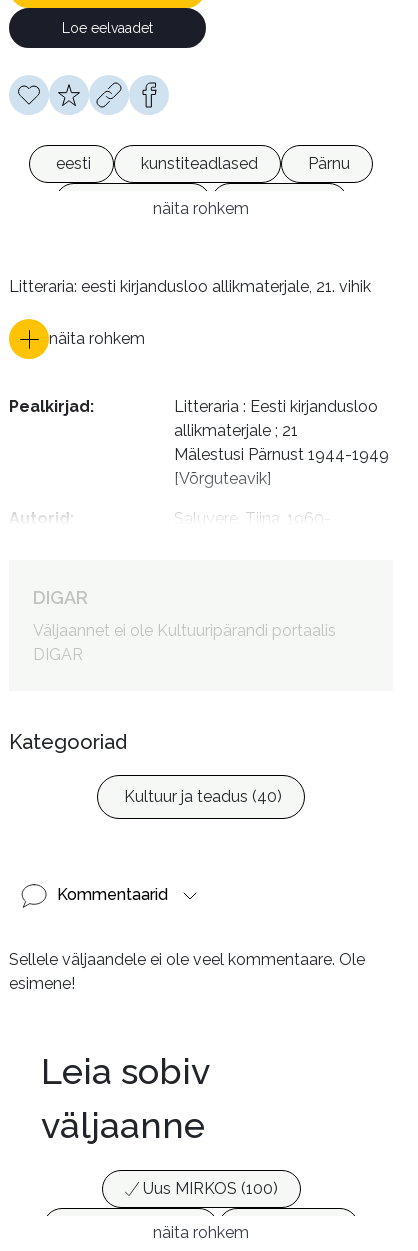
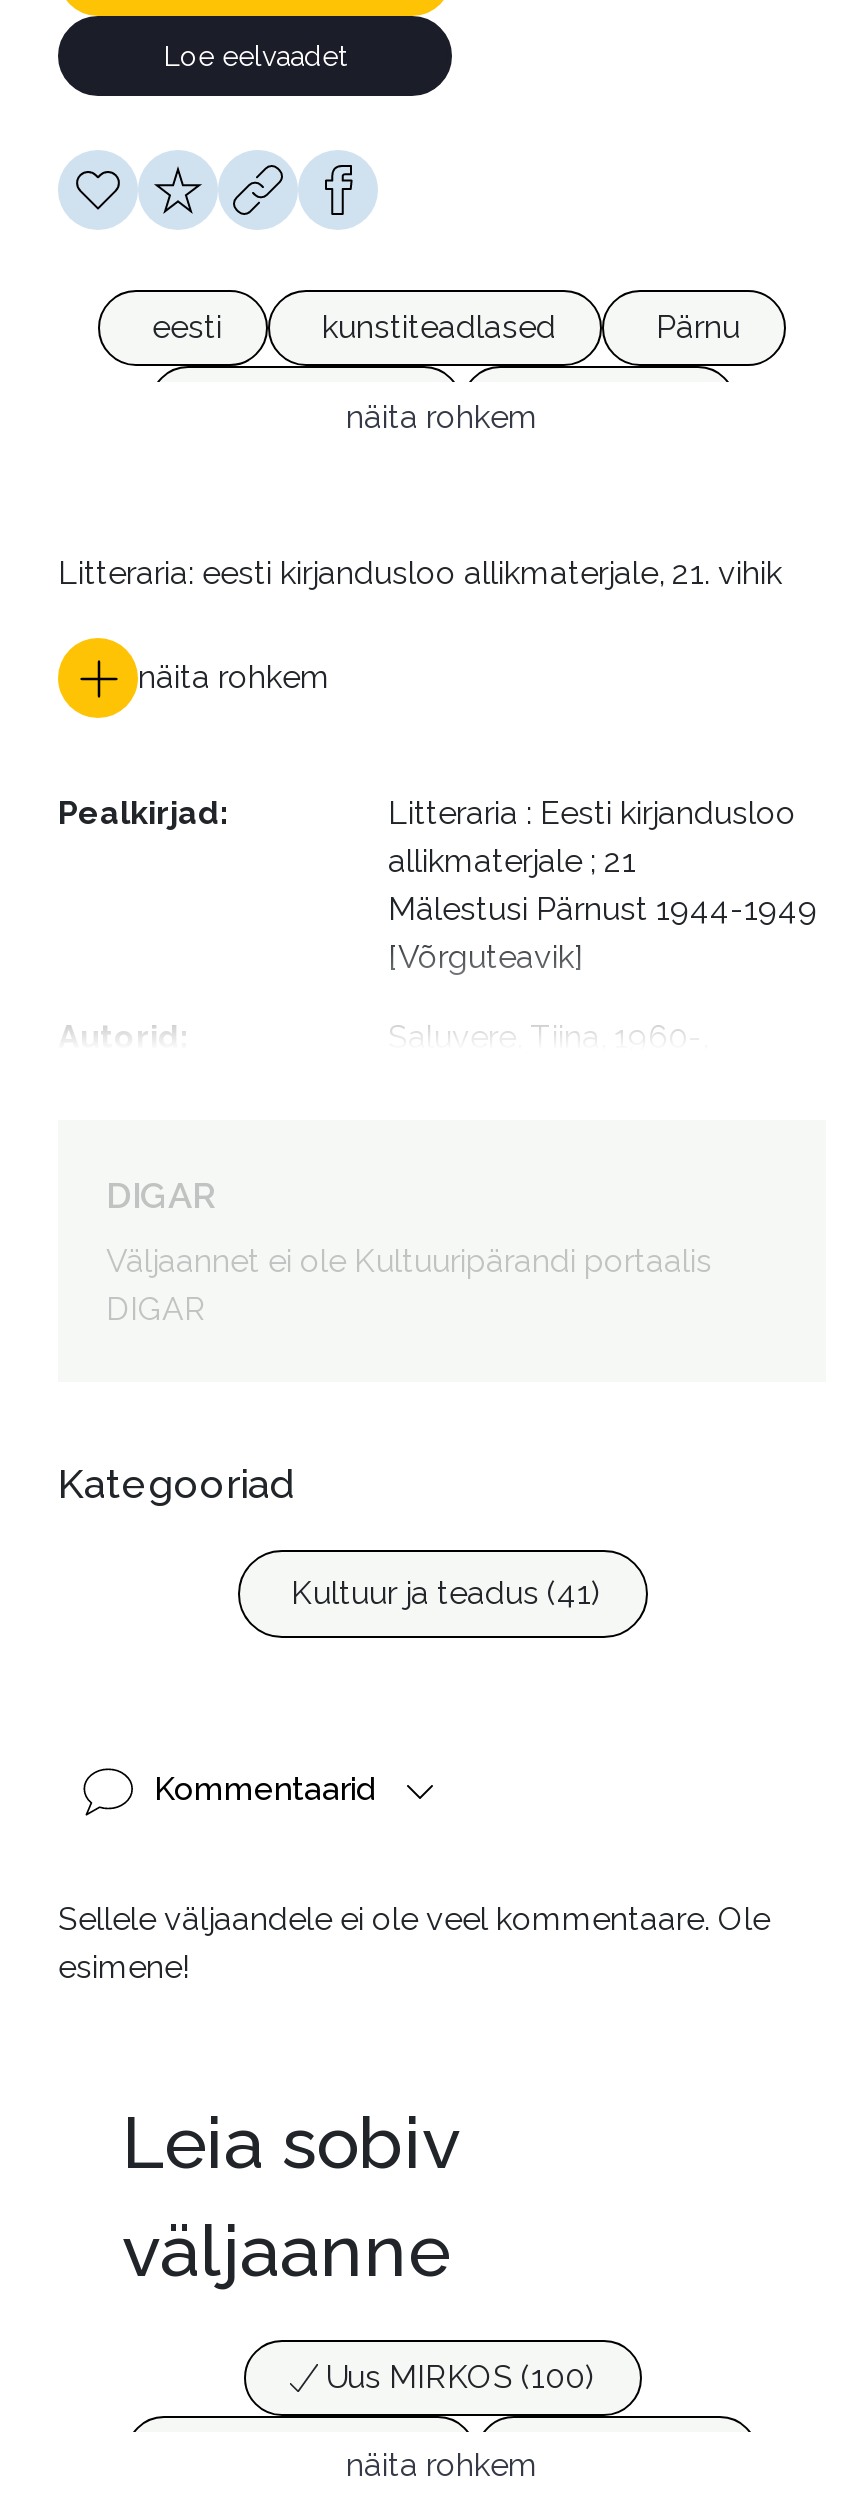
- Kultuur ja teadus (40)
+ Kultuur ja teadus (41)
